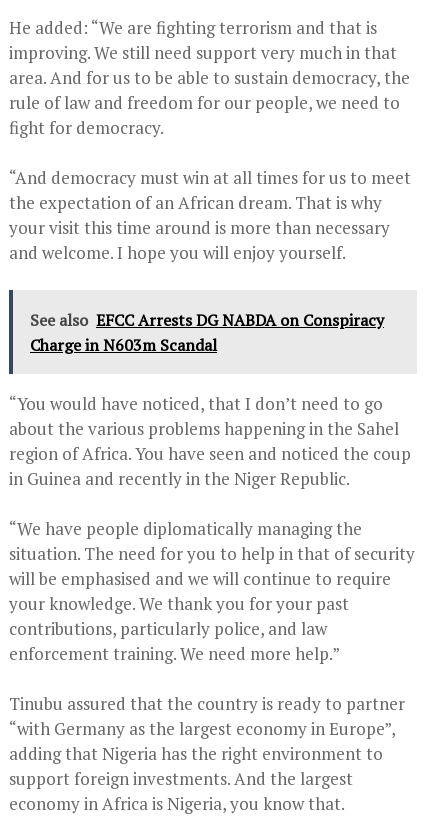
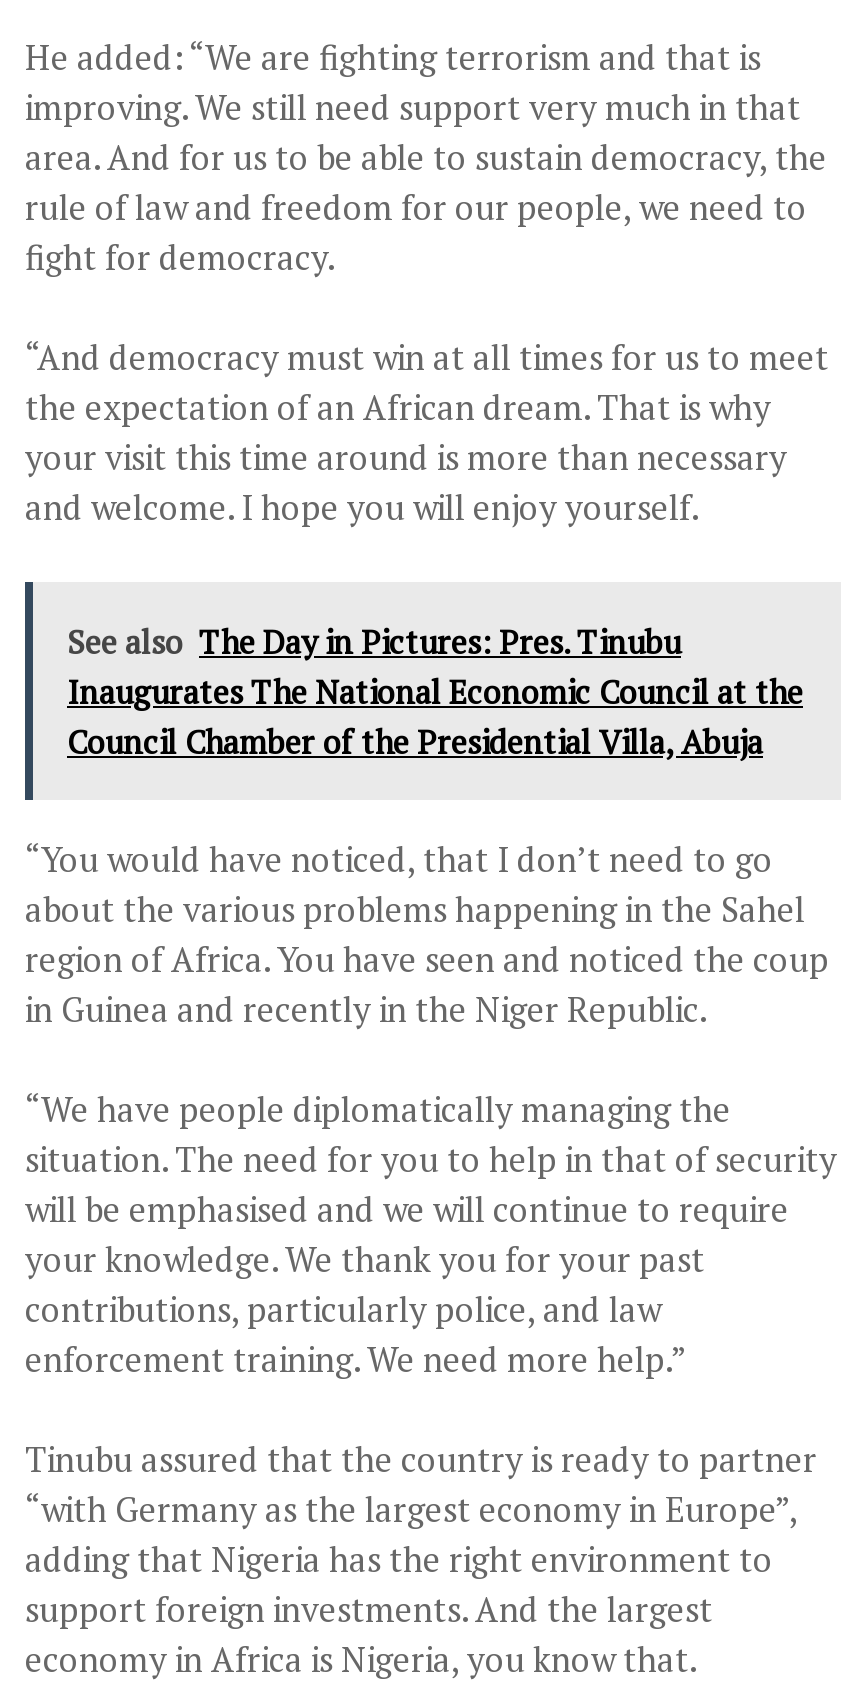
- See also EFCC Arrests DG NABDA on Conspiracy
- Charge in N603m Scandal
+ See also The Day in Pictures: Pres. Tinubu
+ Inaugurates The National Economic Council at the
+ Council Chamber of the Presidential Villa, Abuja
